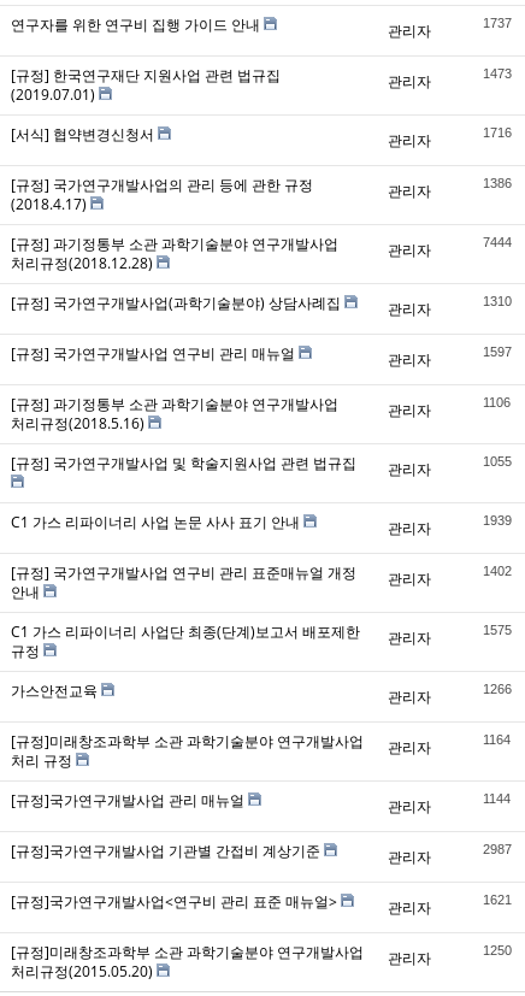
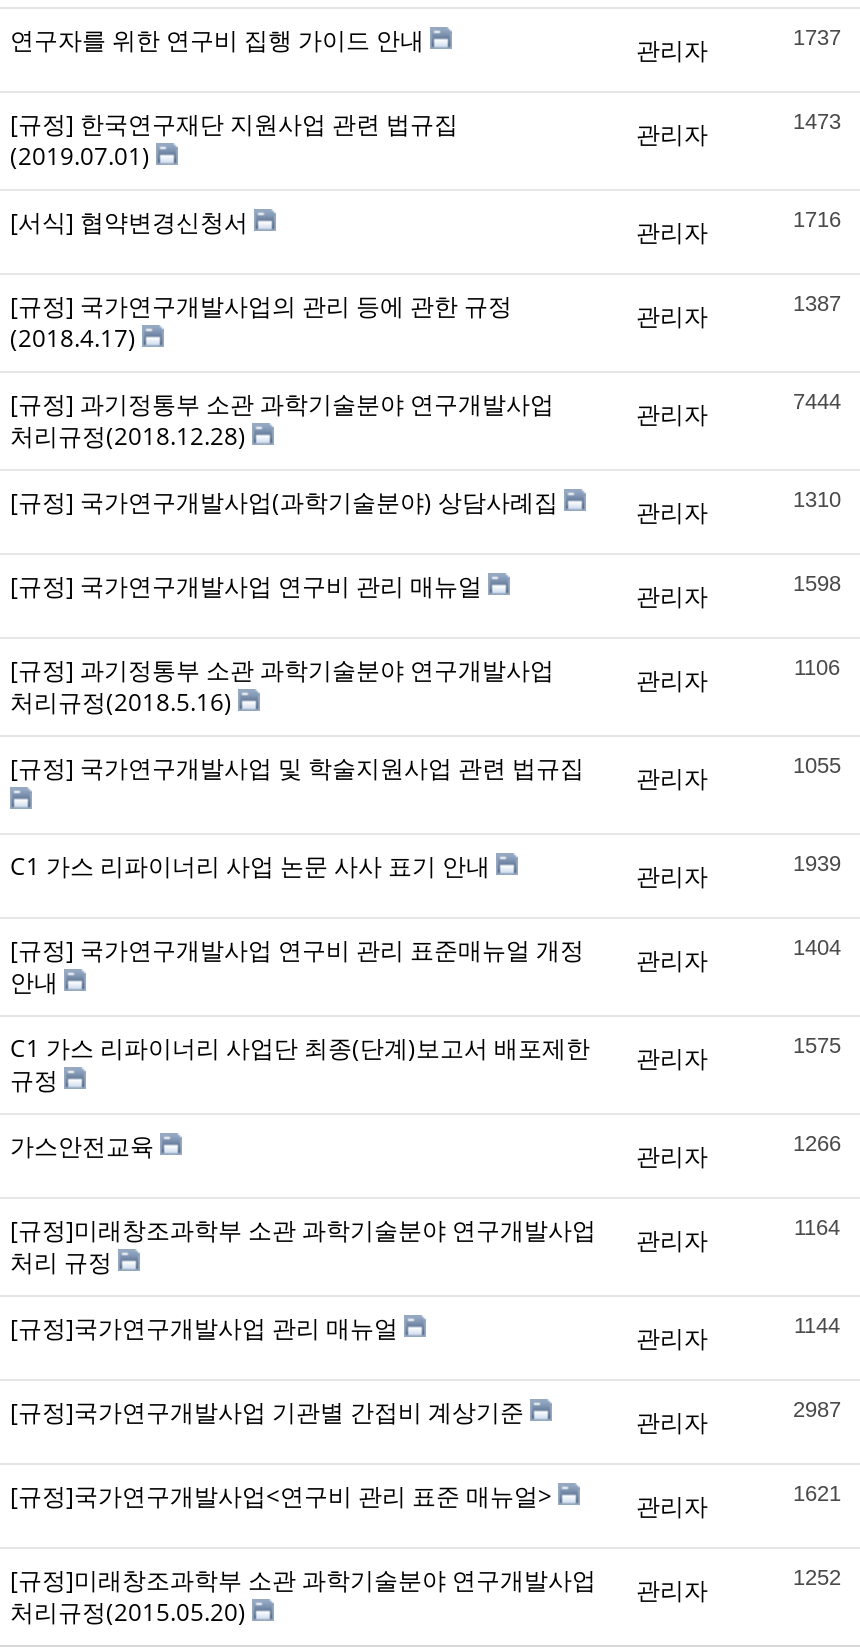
- 1386
+ 1387

- 1597
+ 1598

- 1402
+ 1404

- 1250
+ 1252
